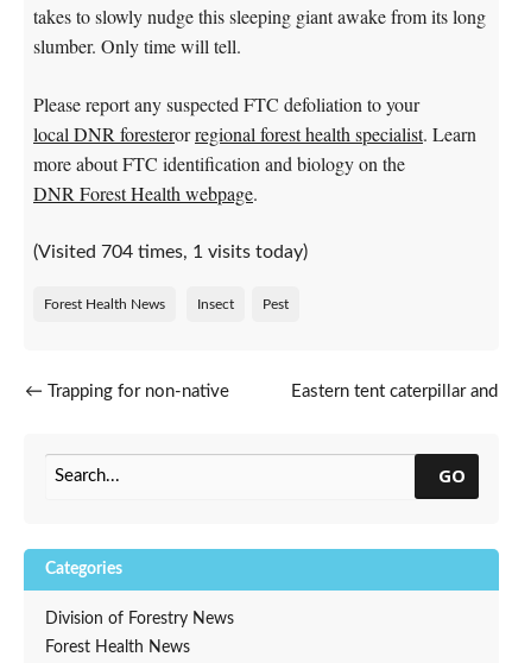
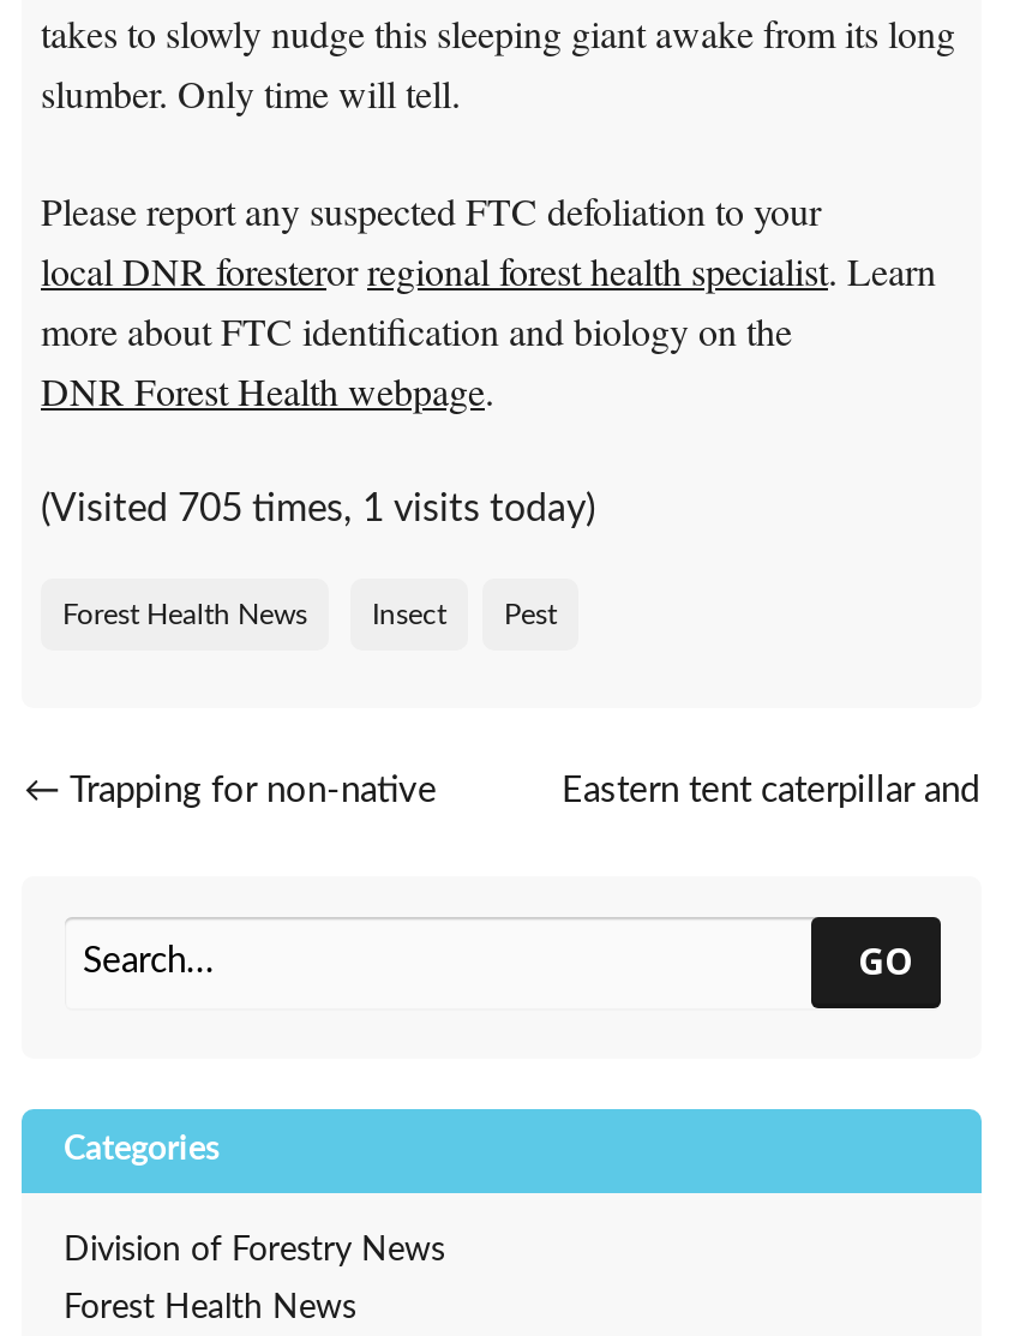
- (Visited 704 times, 1 visits today)
+ (Visited 705 times, 1 visits today)
